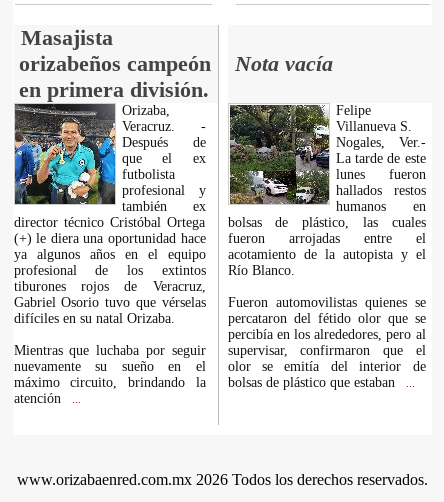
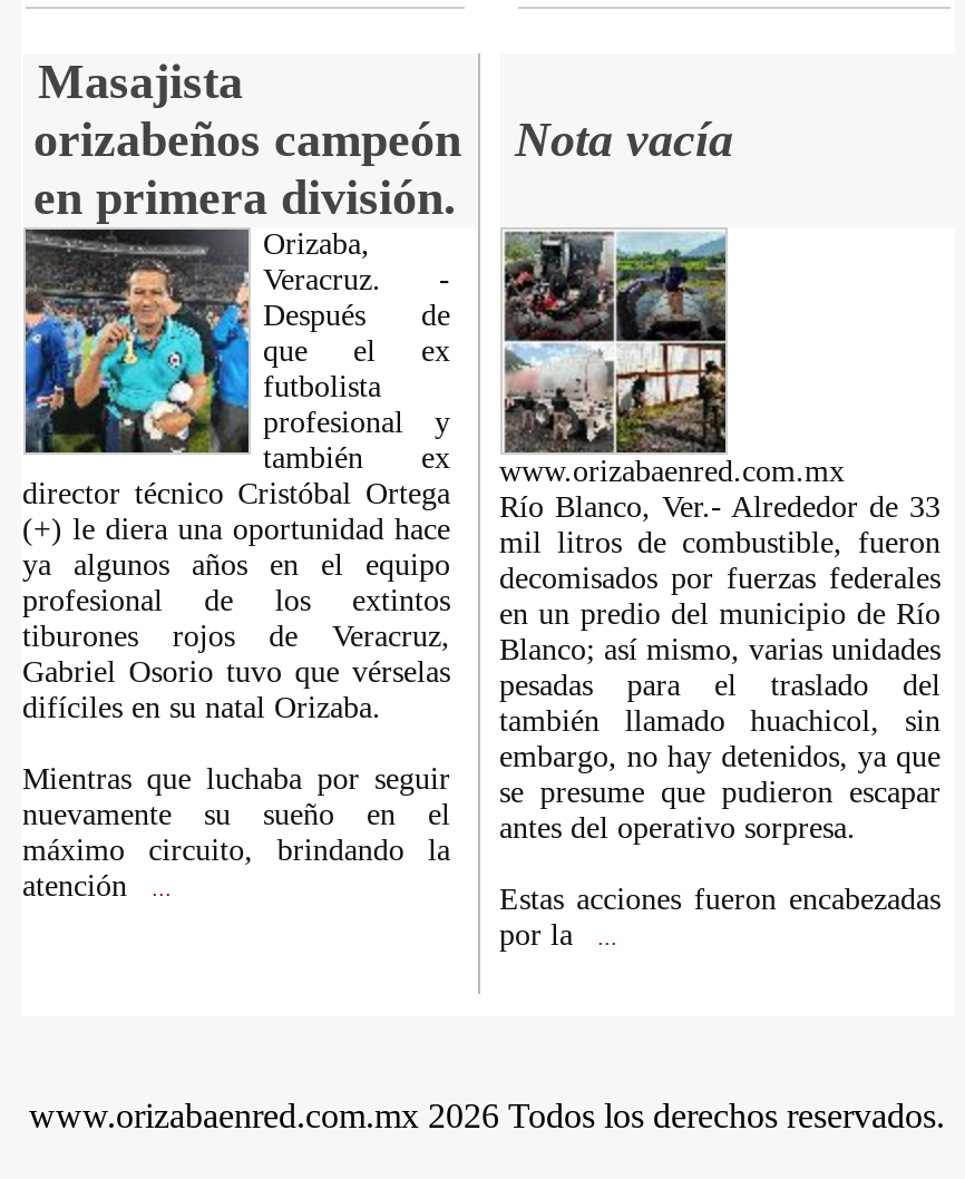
- [image]
- Felipe
- Villanueva S.
- Nogales, Ver.-
- La tarde de este
- lunes fueron
- hallados restos
- humanos en
- bolsas de plástico, las cuales
- fueron arrojadas entre el
- acotamiento de la autopista y el
- Río Blanco.
+ [image]
+ www.orizabaenred.com.mx
+ Río Blanco, Ver.- Alrededor de 33
+ mil litros de combustible, fueron
+ decomisados por fuerzas federales
+ en un predio del municipio de Río
+ Blanco; así mismo, varias unidades
+ pesadas para el traslado del
+ también llamado huachicol, sin
+ embargo, no hay detenidos, ya que
+ se presume que pudieron escapar
+ antes del operativo sorpresa.

- Fueron automovilistas quienes se
- percataron del fétido olor que se
- percibía en los alrededores, pero al
- supervisar, confirmaron que el
- olor se emitía del interior de
- bolsas de plástico que estaban ...
+ Estas acciones fueron encabezadas
+ por la ...
